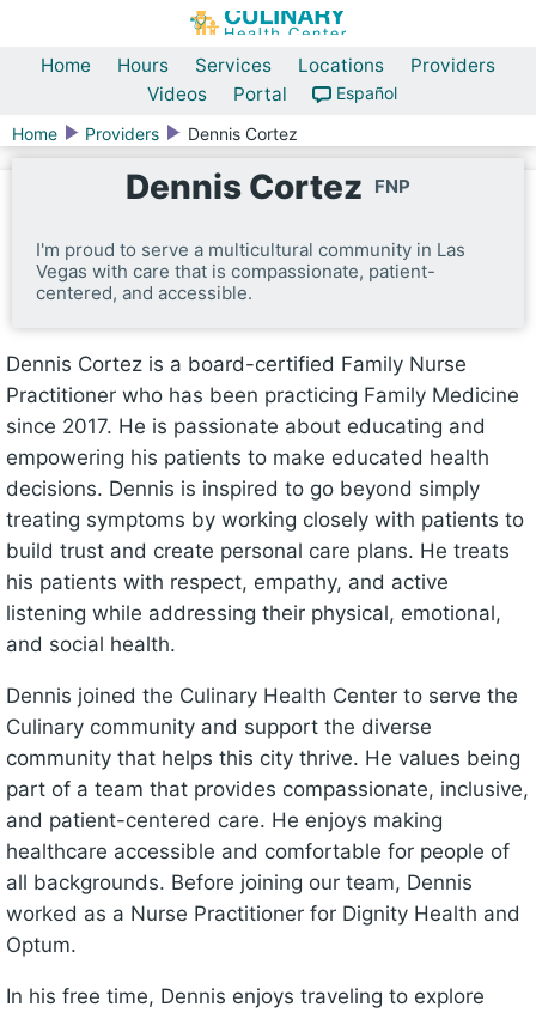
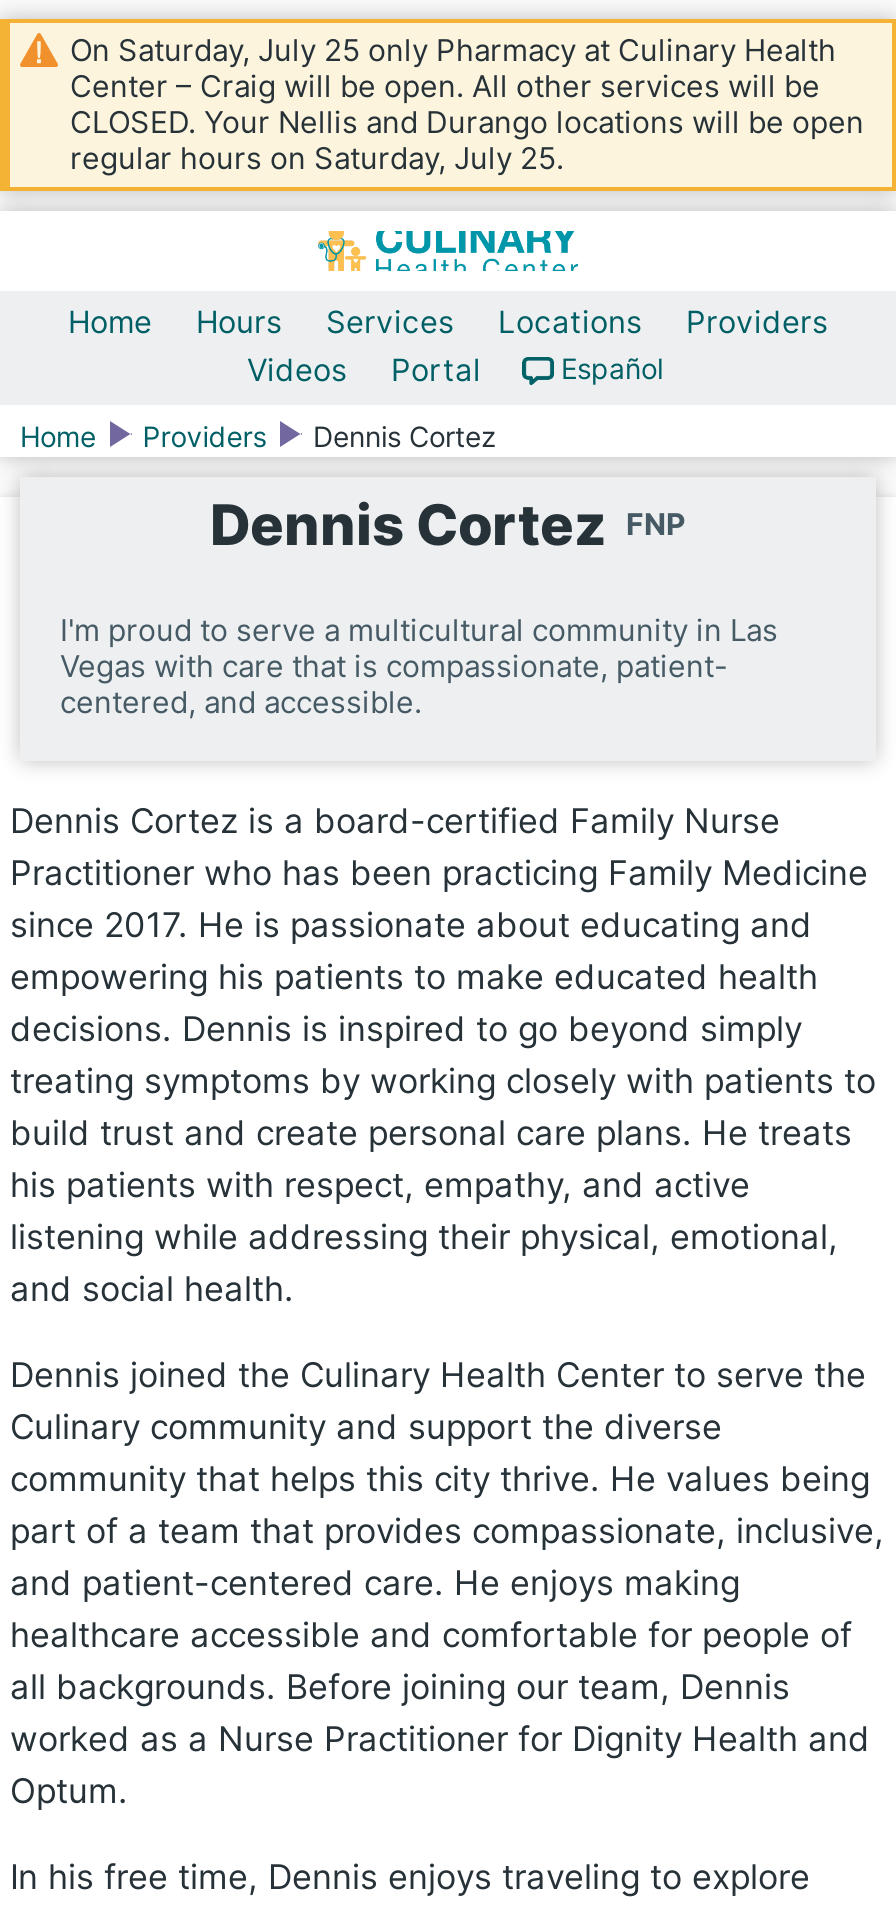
+ [image]
+ On Saturday, July 25 only Pharmacy at Culinary Health
+ Center – Craig will be open. All other services will be
+ CLOSED. Your Nellis and Durango locations will be open
+ regular hours on Saturday, July 25.
